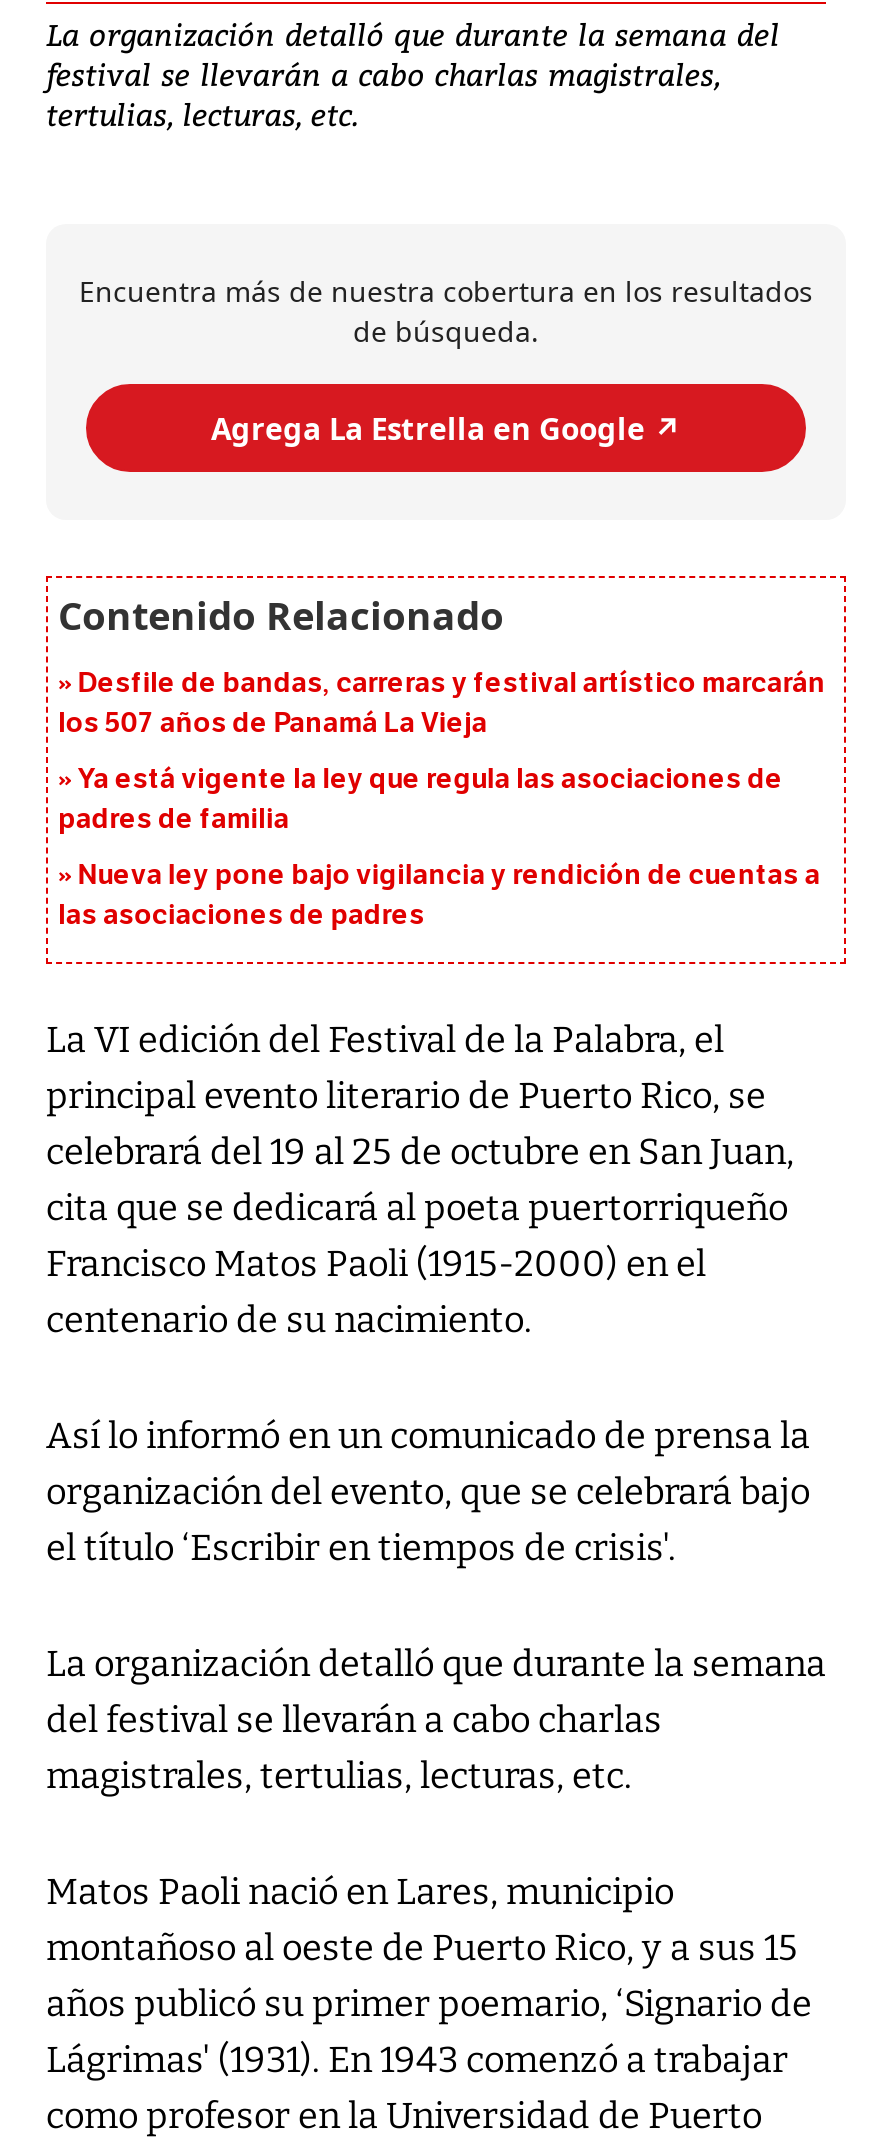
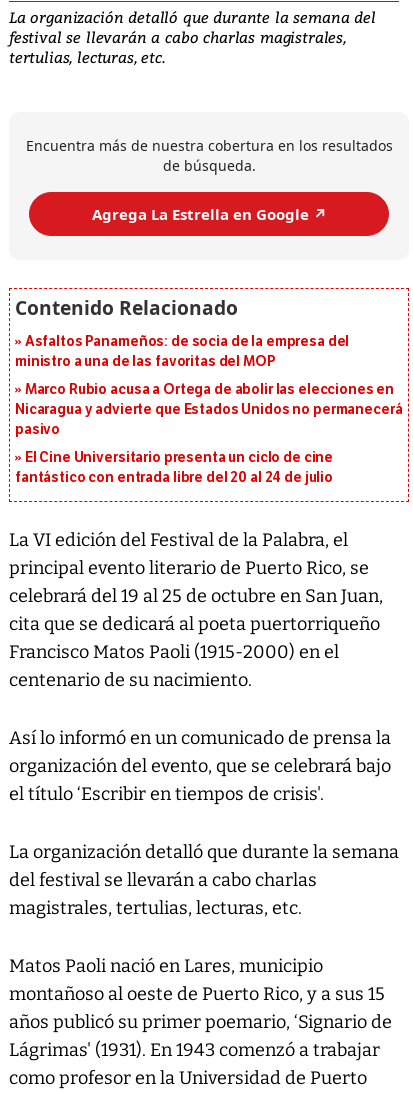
- Desfile de bandas, carreras y festival artístico marcarán
- los 507 años de Panamá La Vieja
+ Asfaltos Panameños: de socia de la empresa del
+ ministro a una de las favoritas del MOP

- Ya está vigente la ley que regula las asociaciones de
- padres de familia
+ Marco Rubio acusa a Ortega de abolir las elecciones en
+ Nicaragua y advierte que Estados Unidos no permanecerá
+ pasivo

- Nueva ley pone bajo vigilancia y rendición de cuentas a
- las asociaciones de padres
+ El Cine Universitario presenta un ciclo de cine
+ fantástico con entrada libre del 20 al 24 de julio
